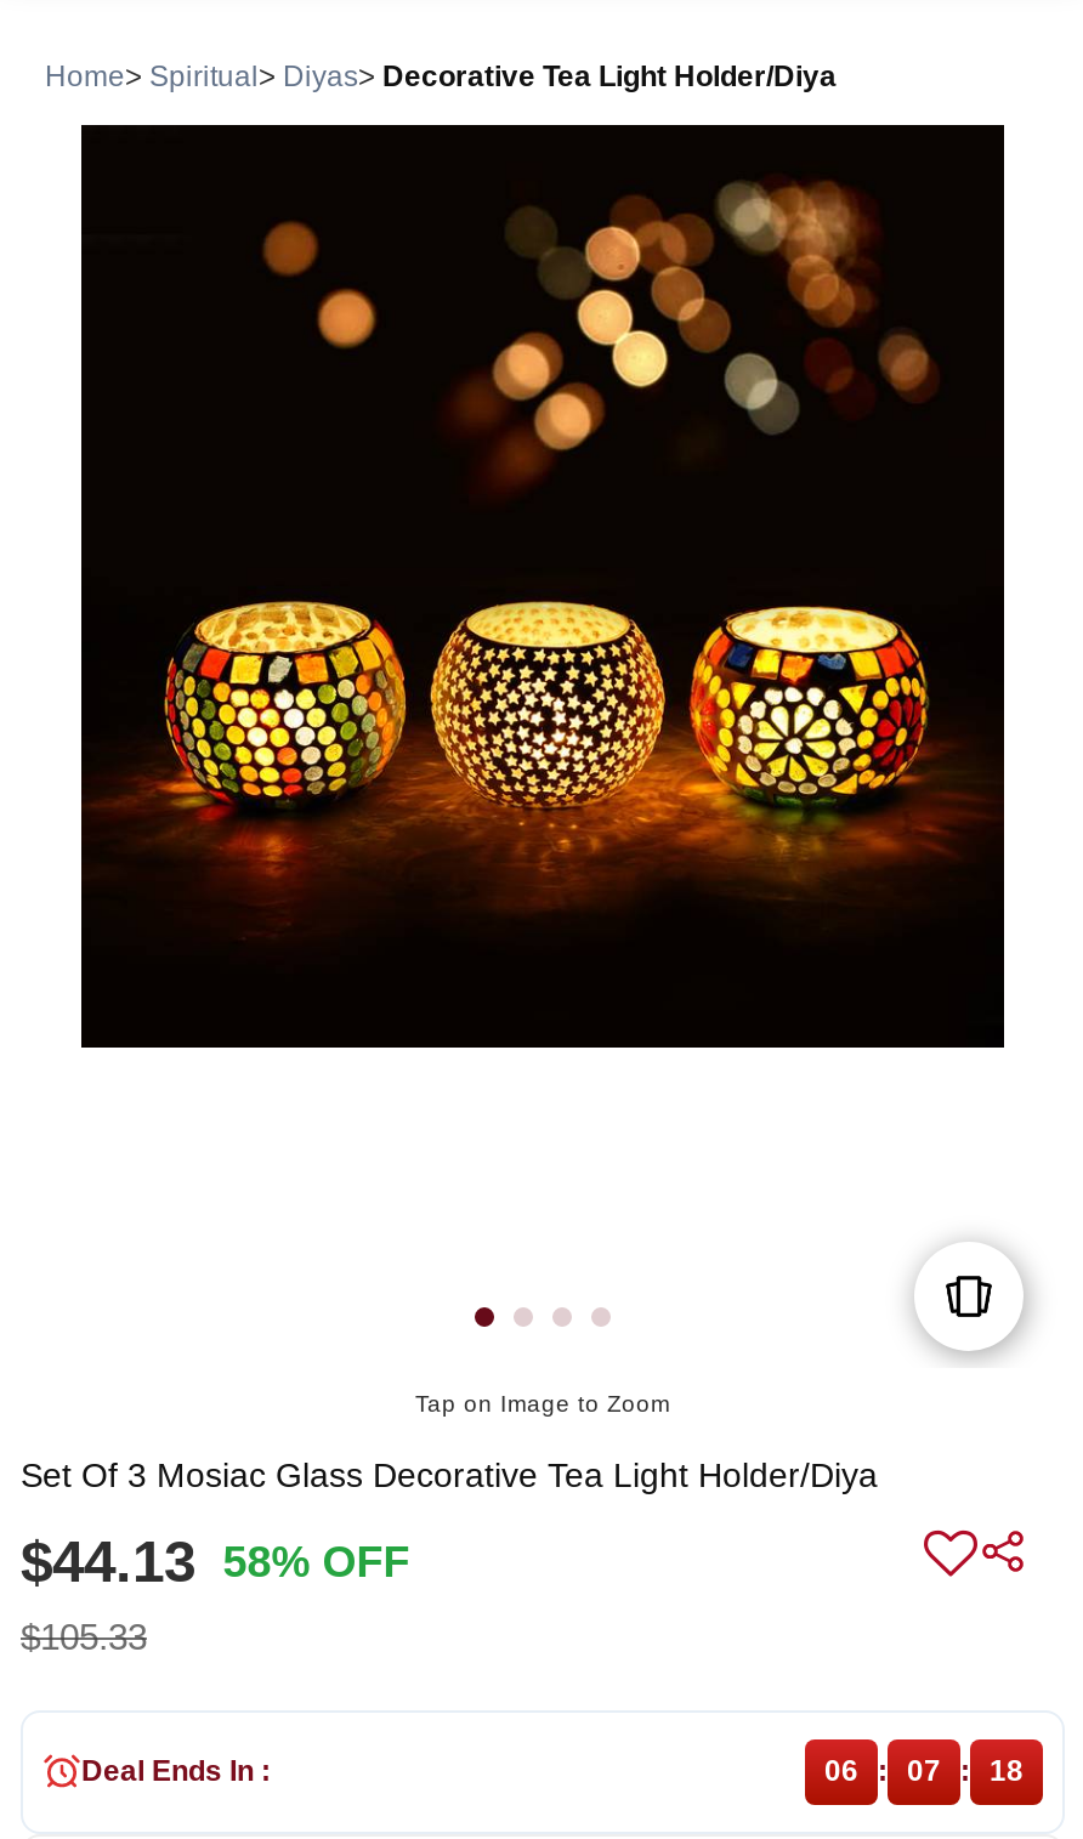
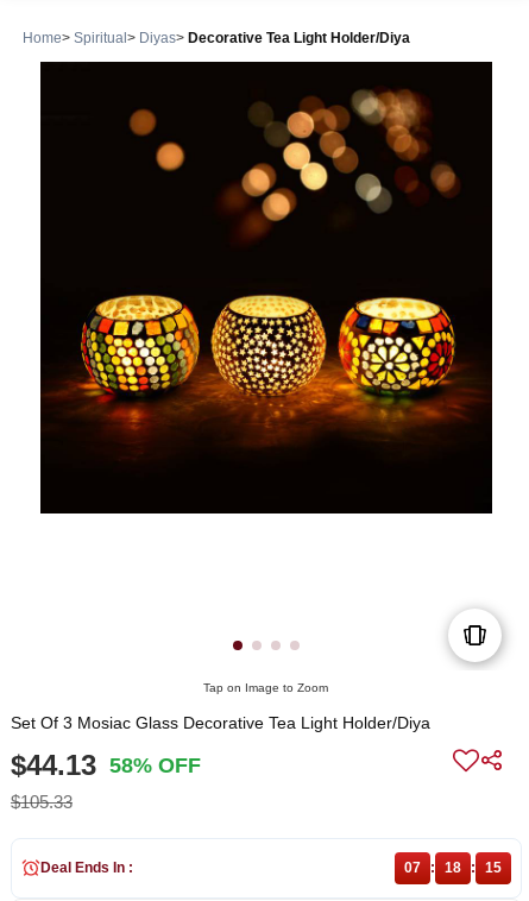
- 06 : 07 : 18
+ 07 : 18 : 15
